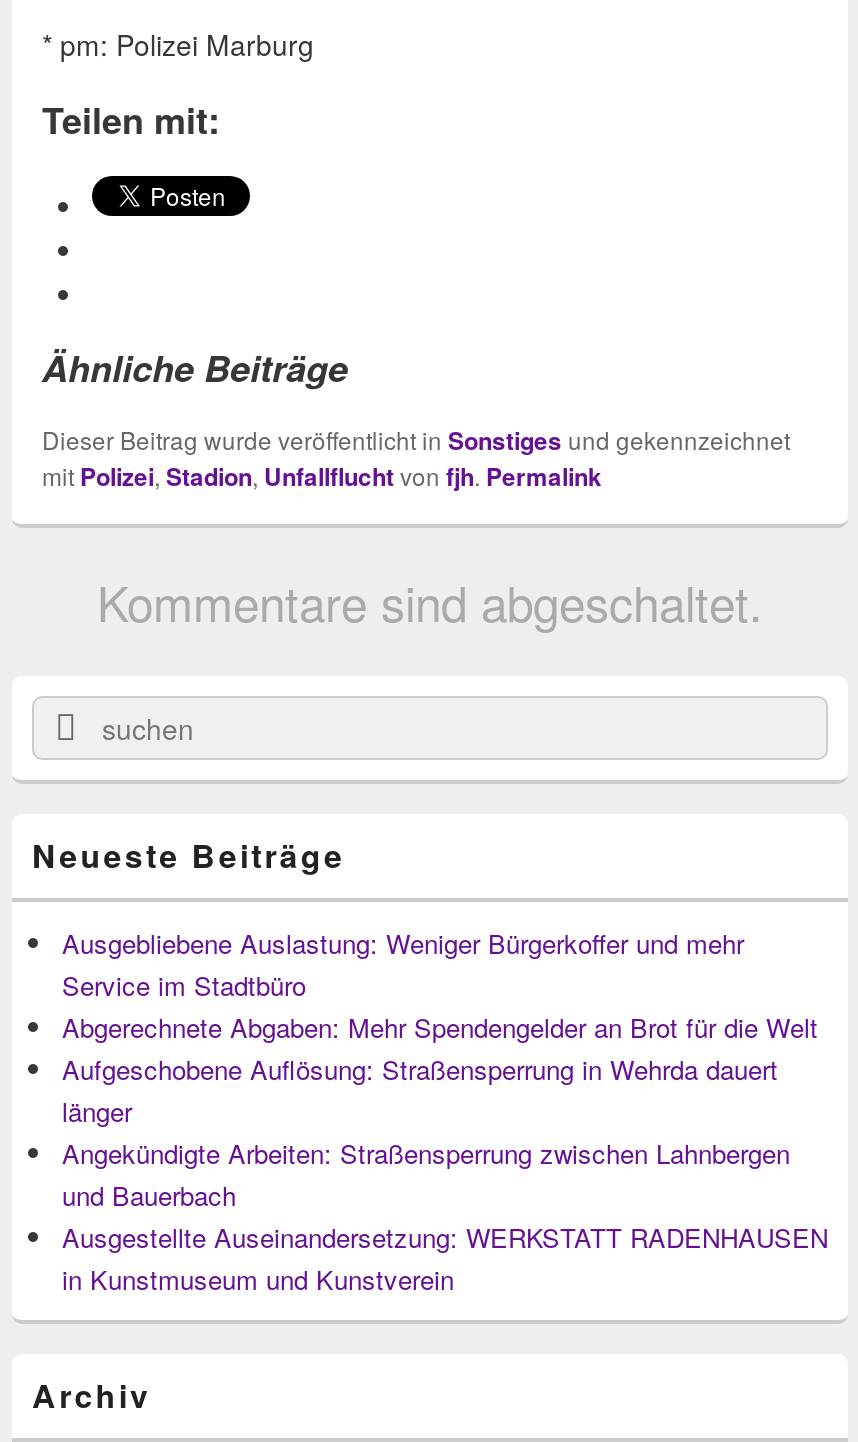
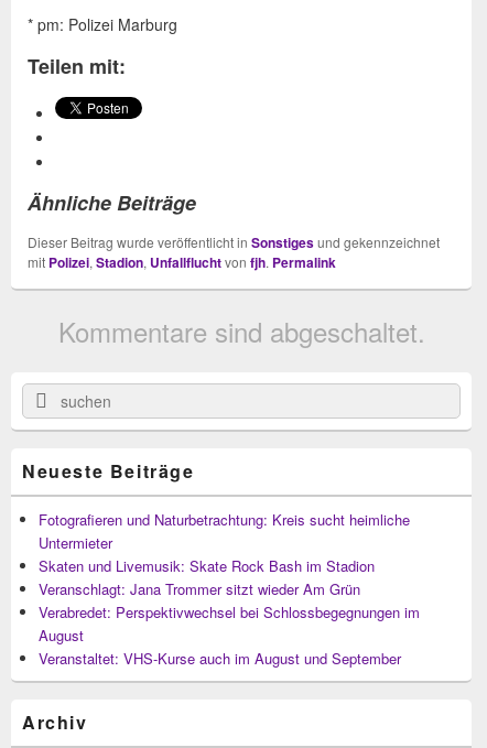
- Ausgebliebene Auslastung: Weniger Bürgerkoffer und mehr
- Service im Stadtbüro
- Abgerechnete Abgaben: Mehr Spendengelder an Brot für die Welt
- Aufgeschobene Auflösung: Straßensperrung in Wehrda dauert
- länger
- Angekündigte Arbeiten: Straßensperrung zwischen Lahnbergen
- und Bauerbach
- Ausgestellte Auseinandersetzung: WERKSTATT RADENHAUSEN
- in Kunstmuseum und Kunstverein
+ Fotografieren und Naturbetrachtung: Kreis sucht heimliche
+ Untermieter
+ Skaten und Livemusik: Skate Rock Bash im Stadion
+ Veranschlagt: Jana Trommer sitzt wieder Am Grün
+ Verabredet: Perspektivwechsel bei Schlossbegegnungen im
+ August
+ Veranstaltet: VHS-Kurse auch im August und September
